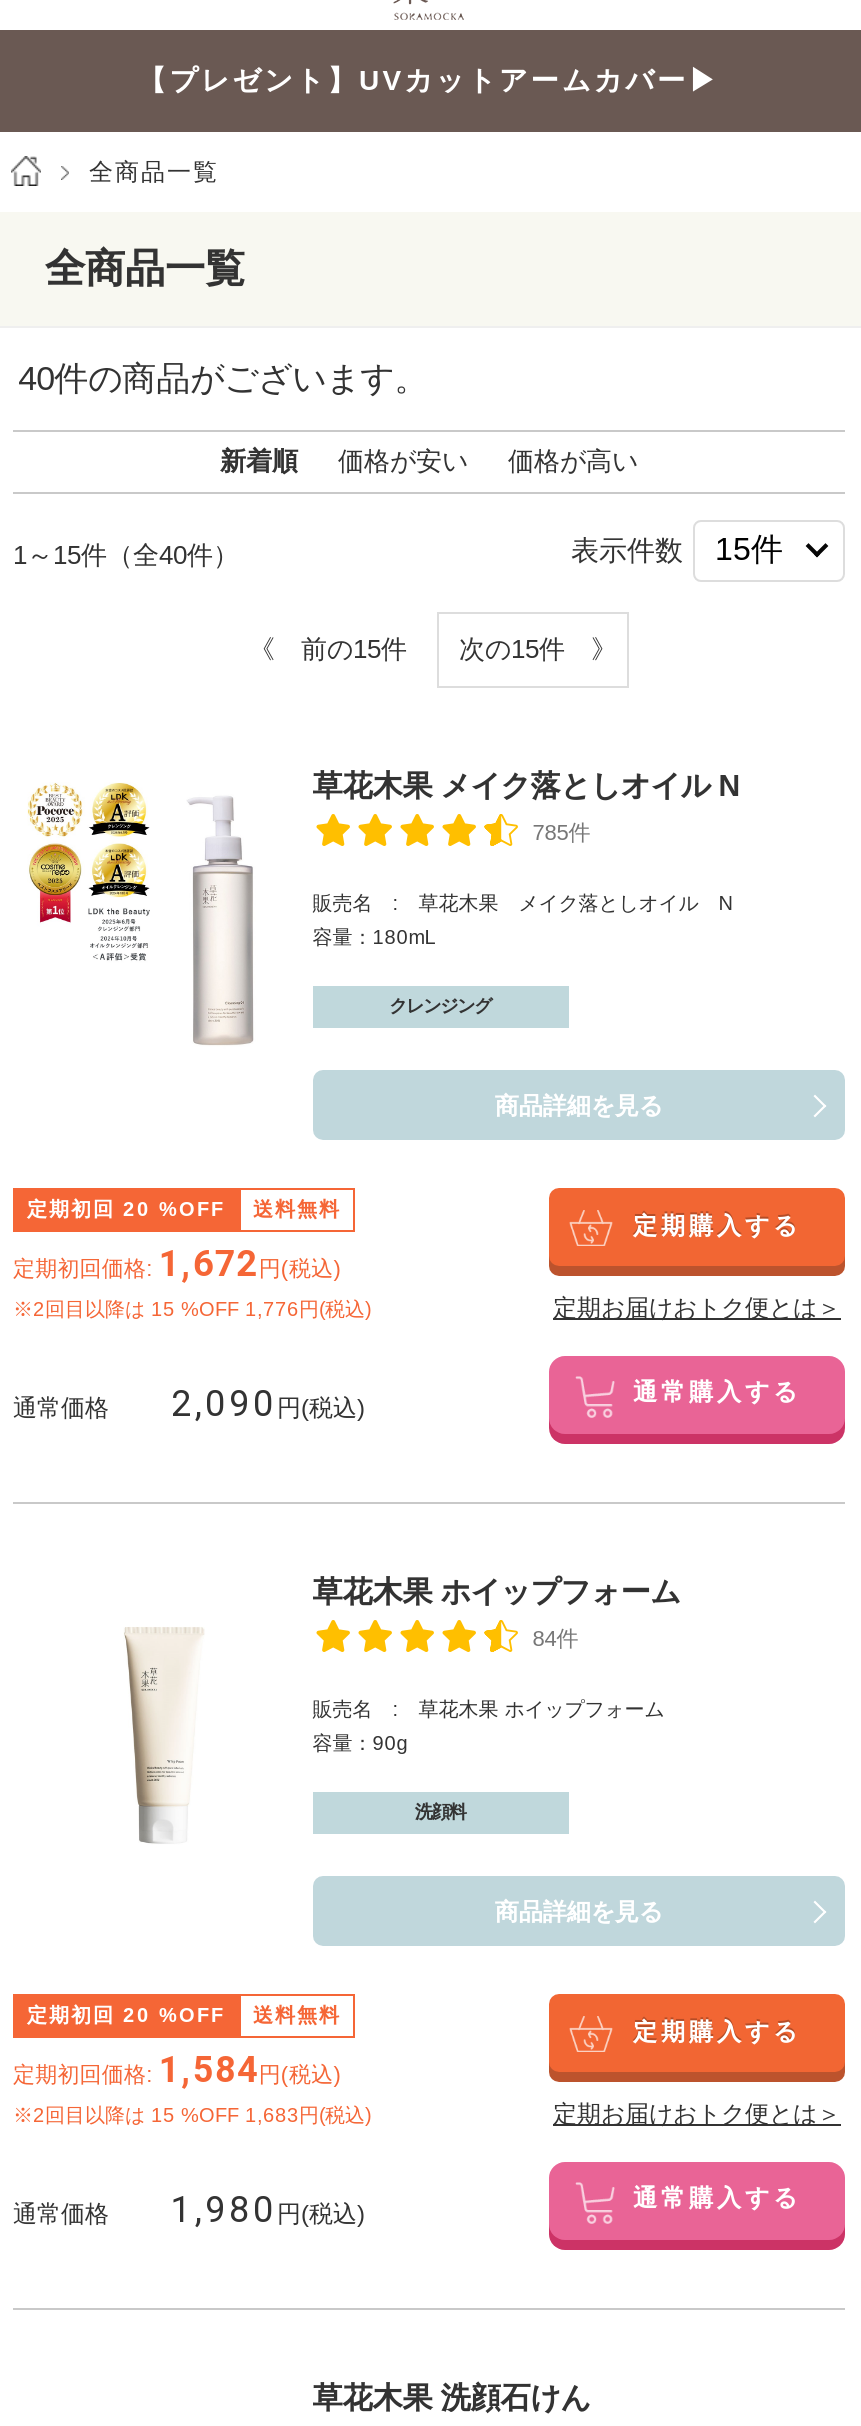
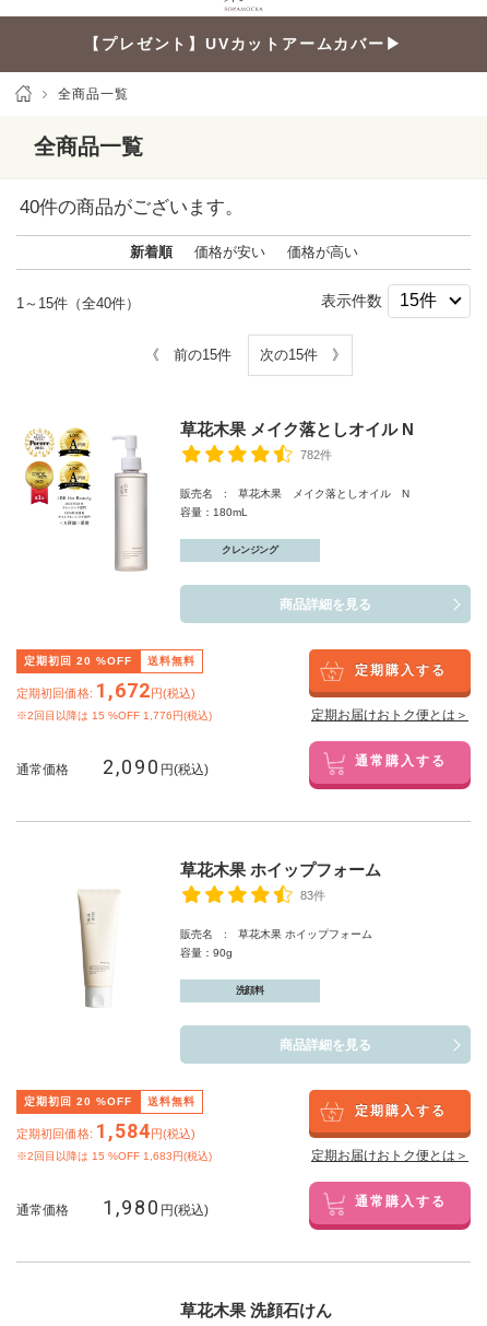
- 785件
+ 782件

- 84件
+ 83件
